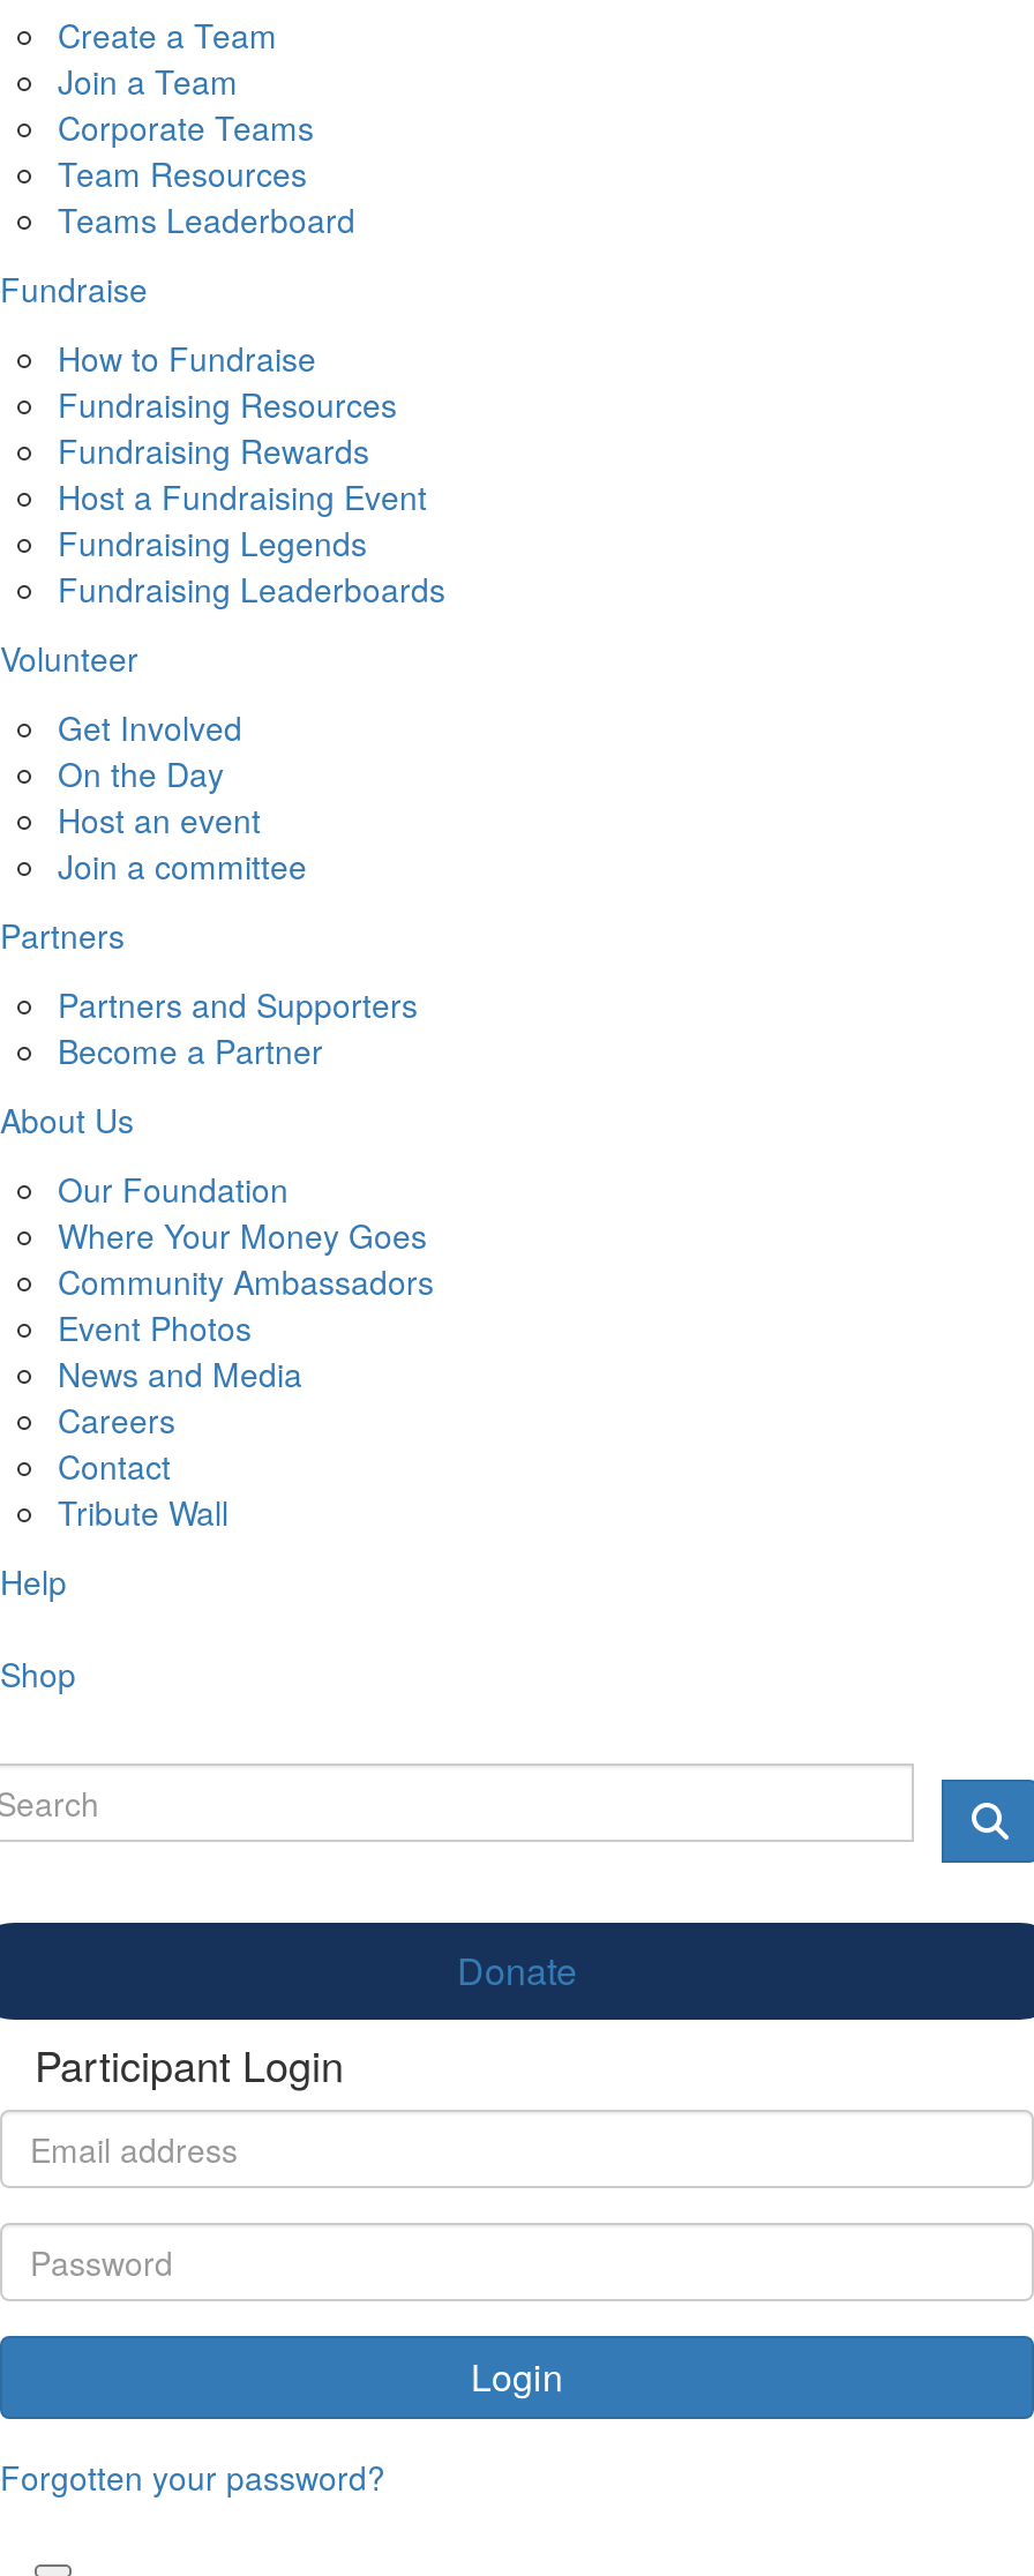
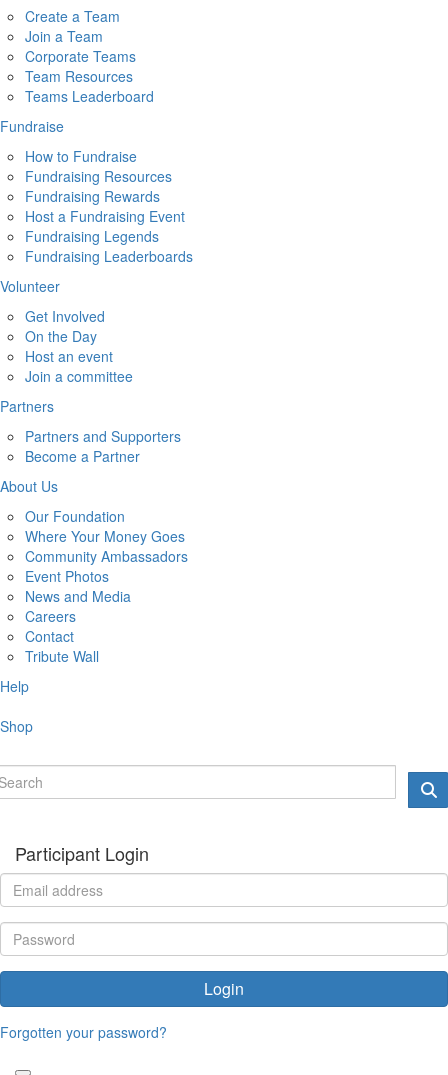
- Donate
